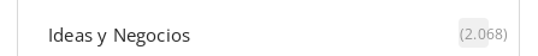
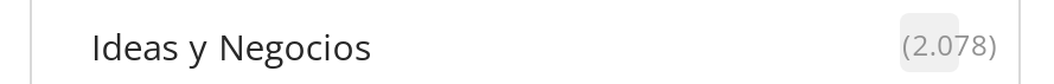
- (2.068)
+ (2.078)
